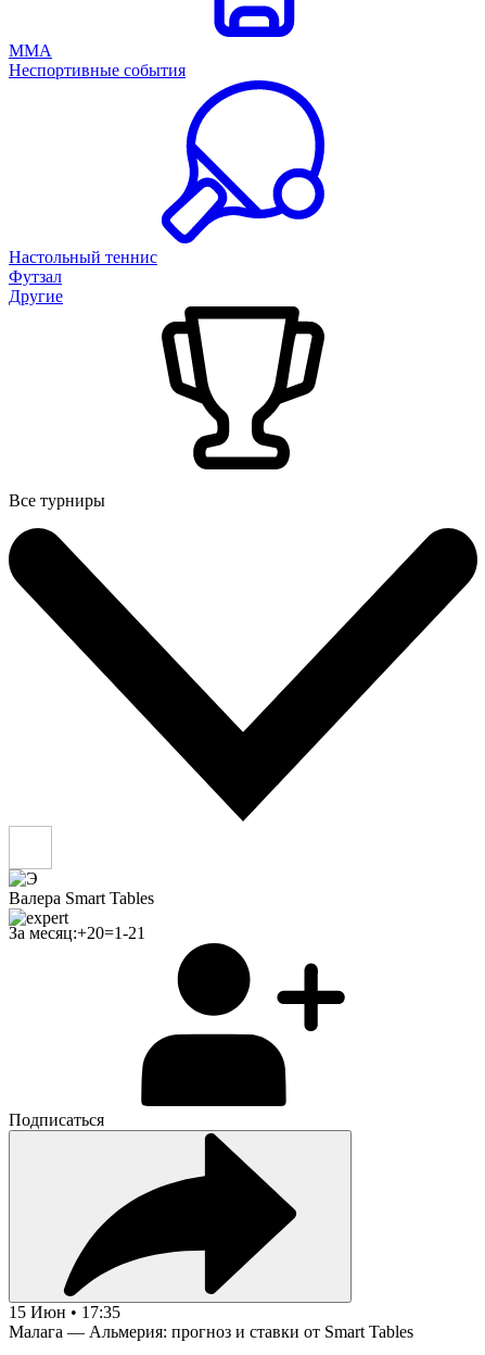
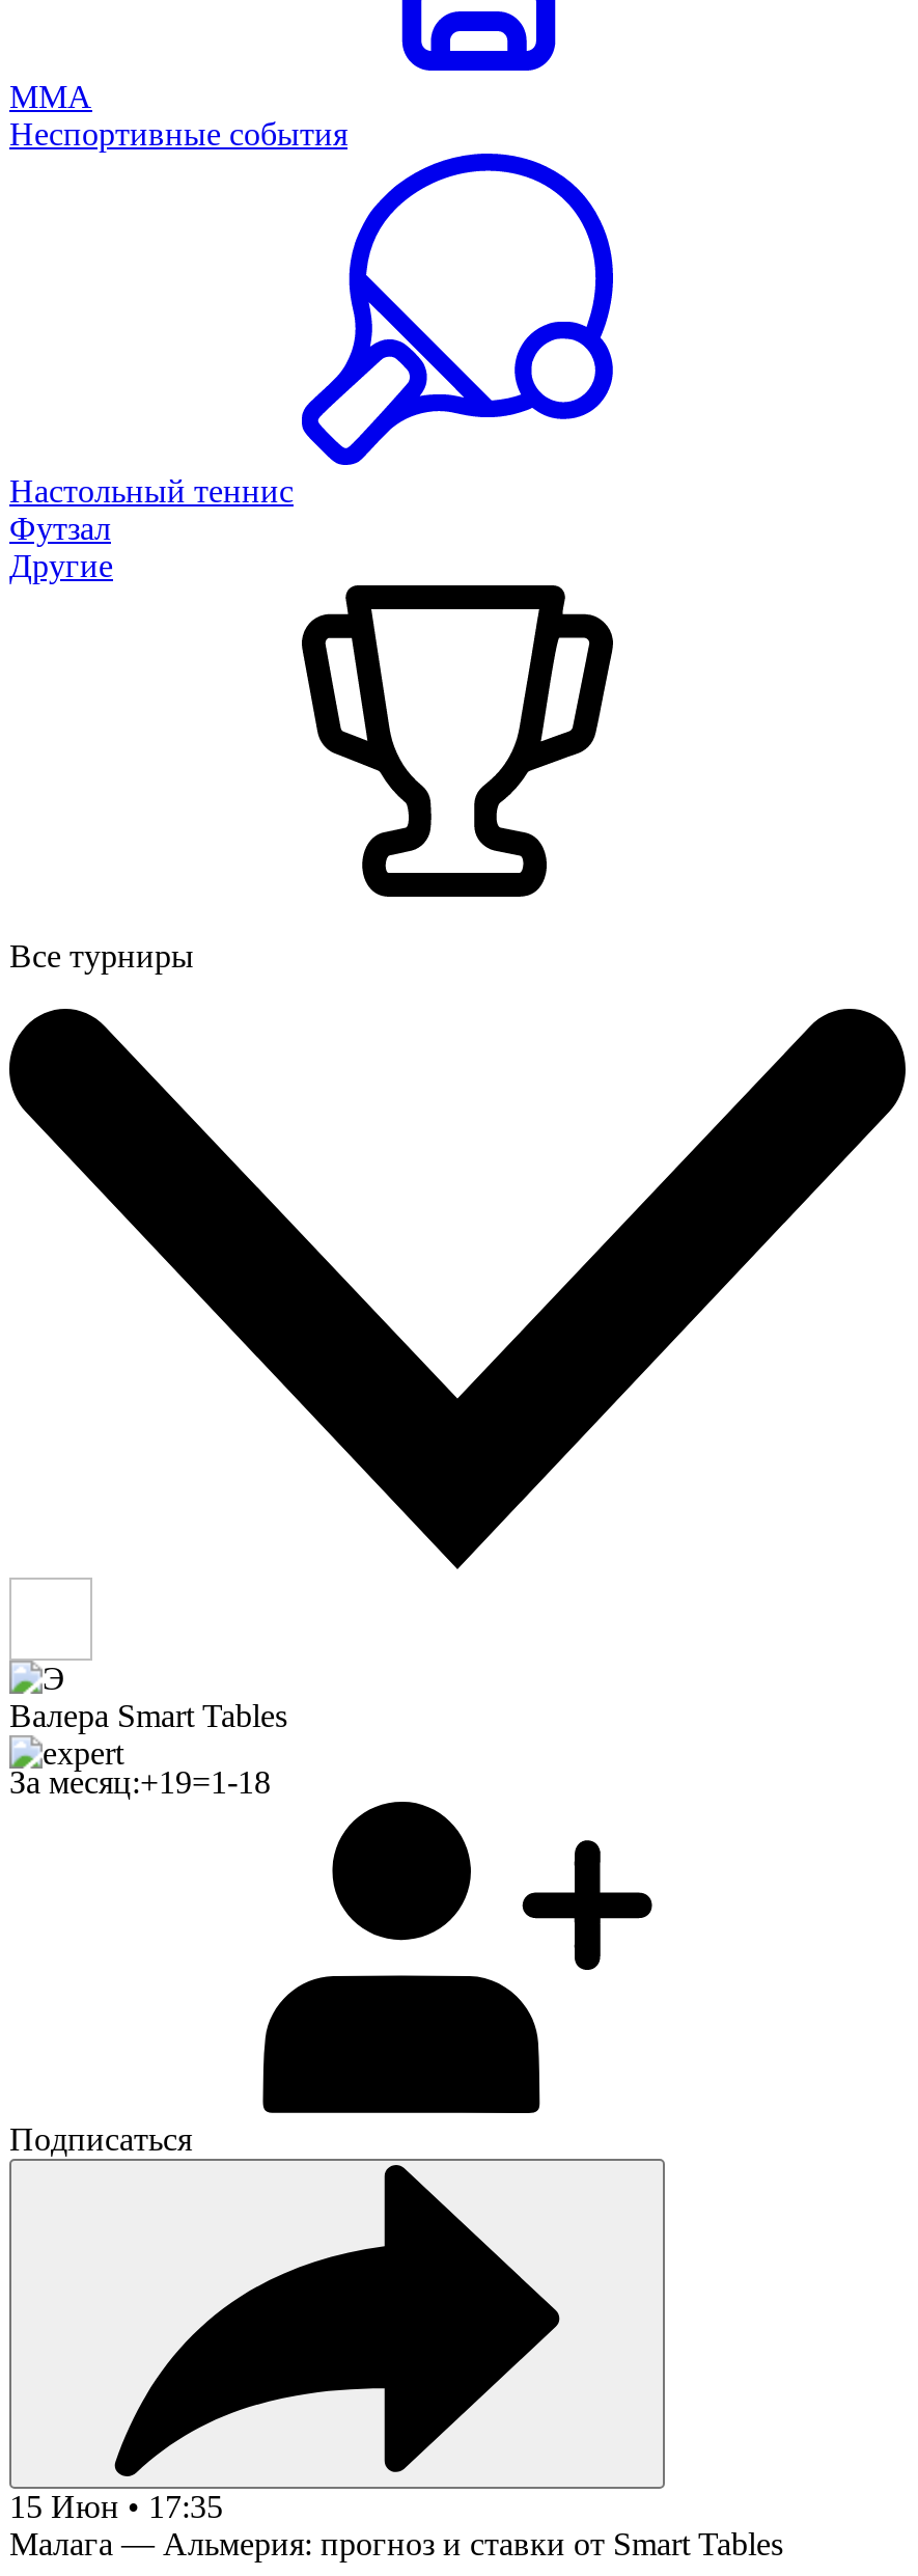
- За месяц:+20=1 -21
+ За месяц:+19=1 -18
